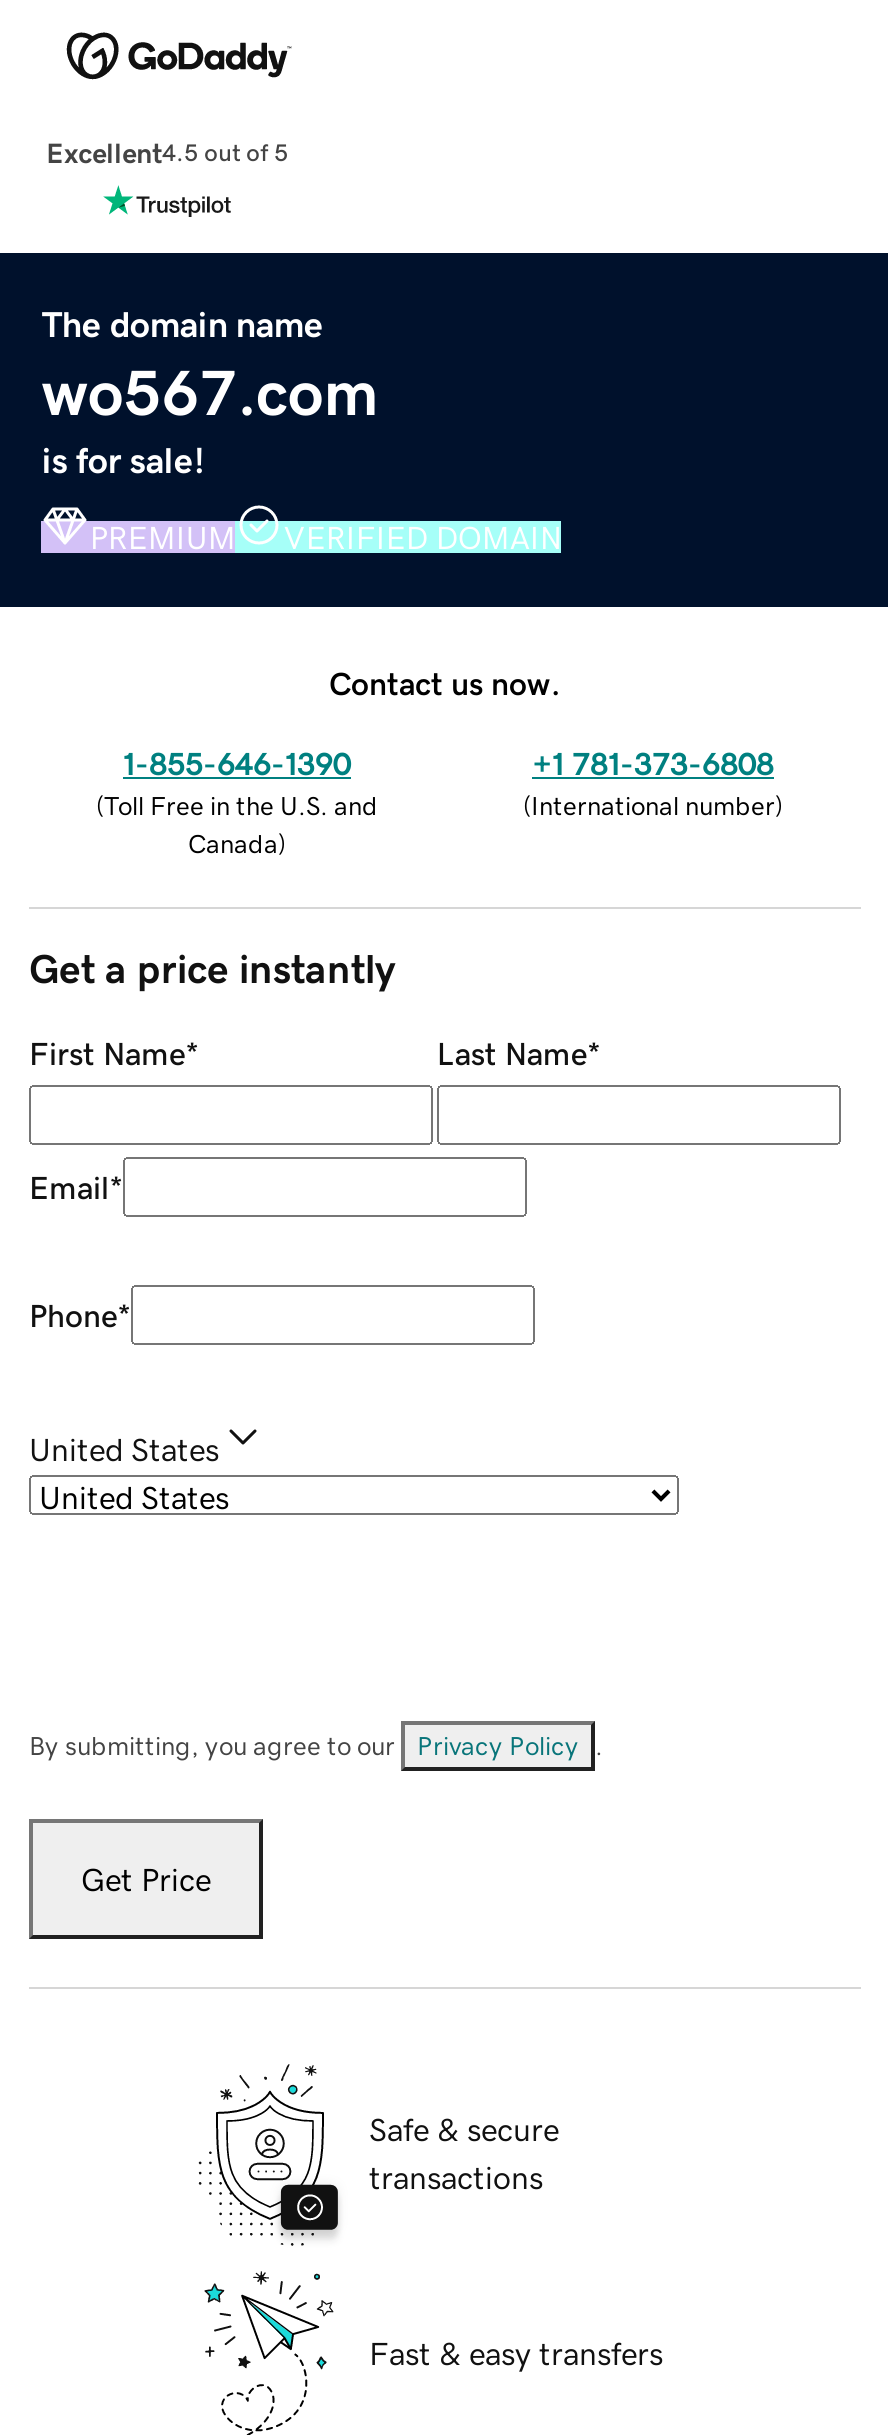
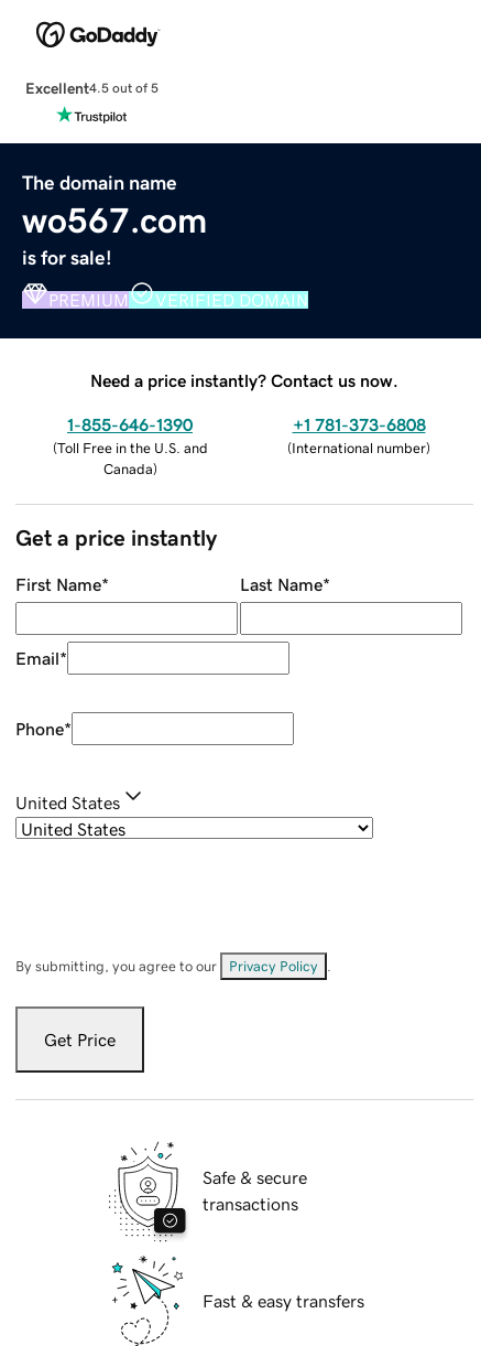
- Contact us now.
+ Need a price instantly? Contact us now.
